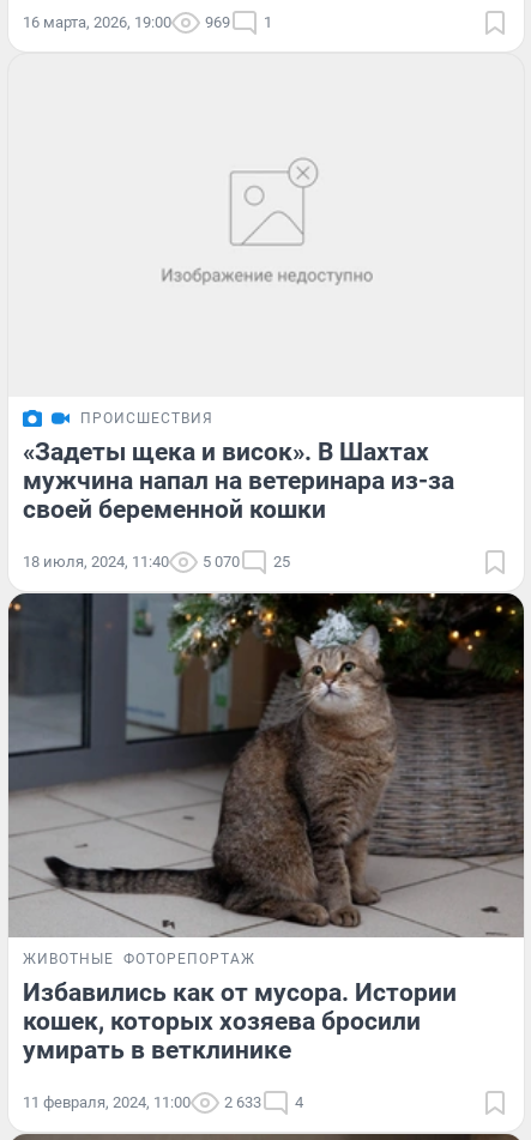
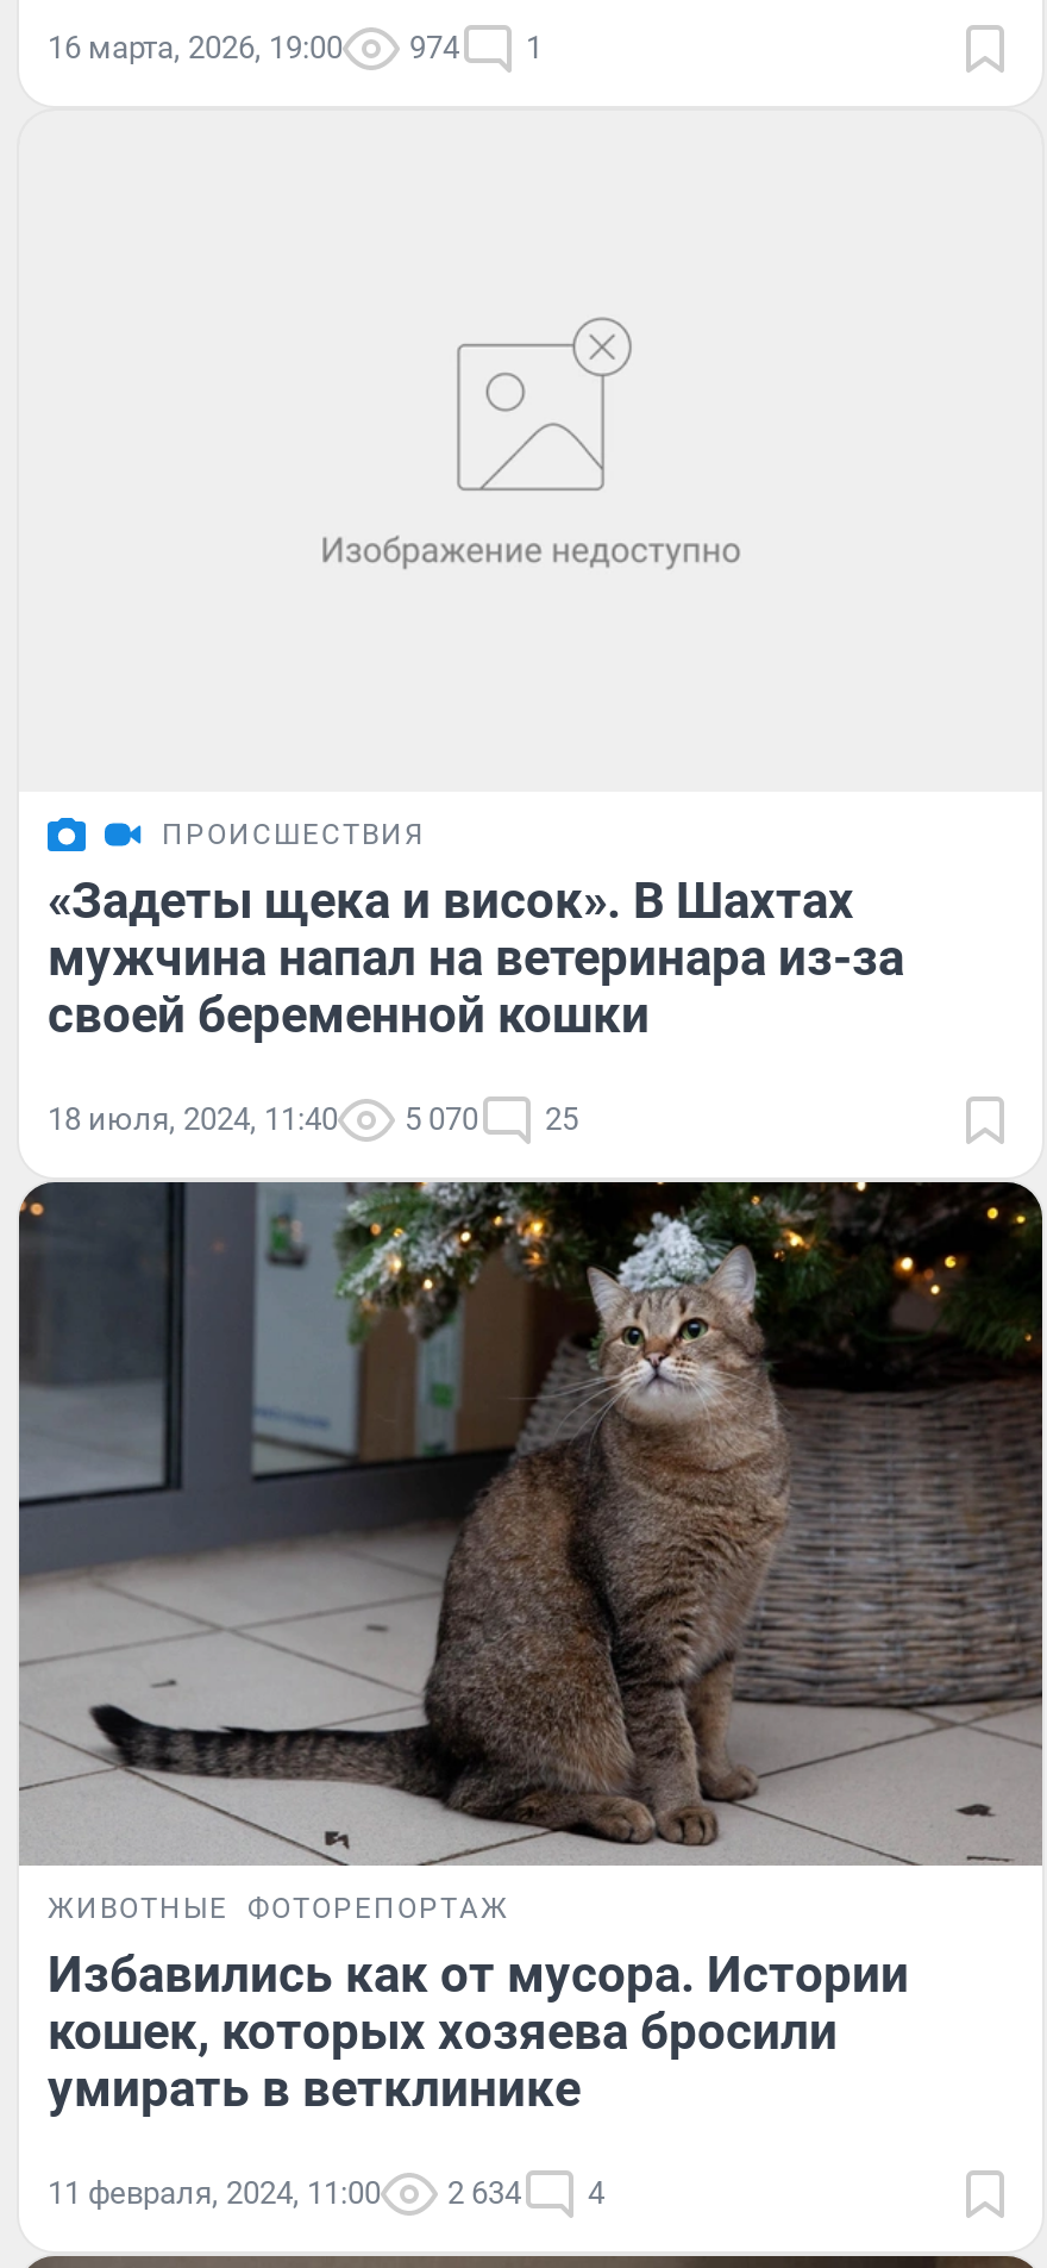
- 16 марта, 2026, 19:00 969 1
+ 16 марта, 2026, 19:00 974 1

- 11 февраля, 2024, 11:00 2 633 4
+ 11 февраля, 2024, 11:00 2 634 4
